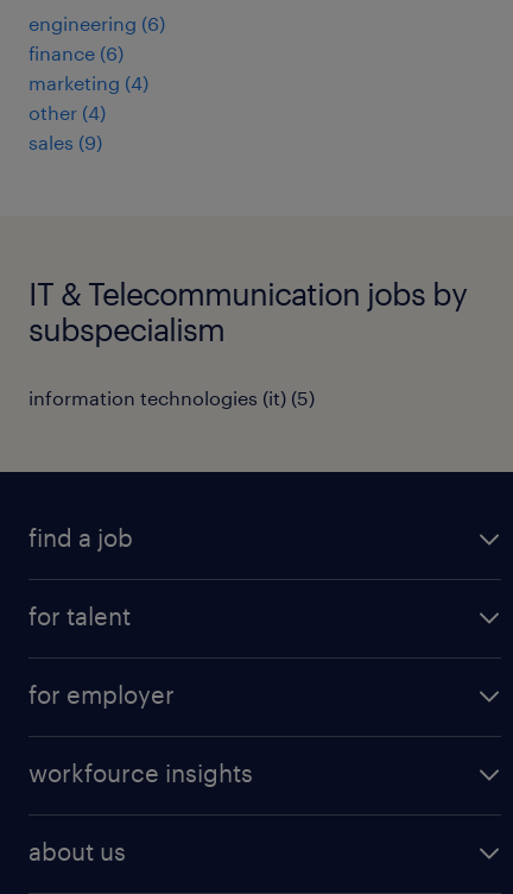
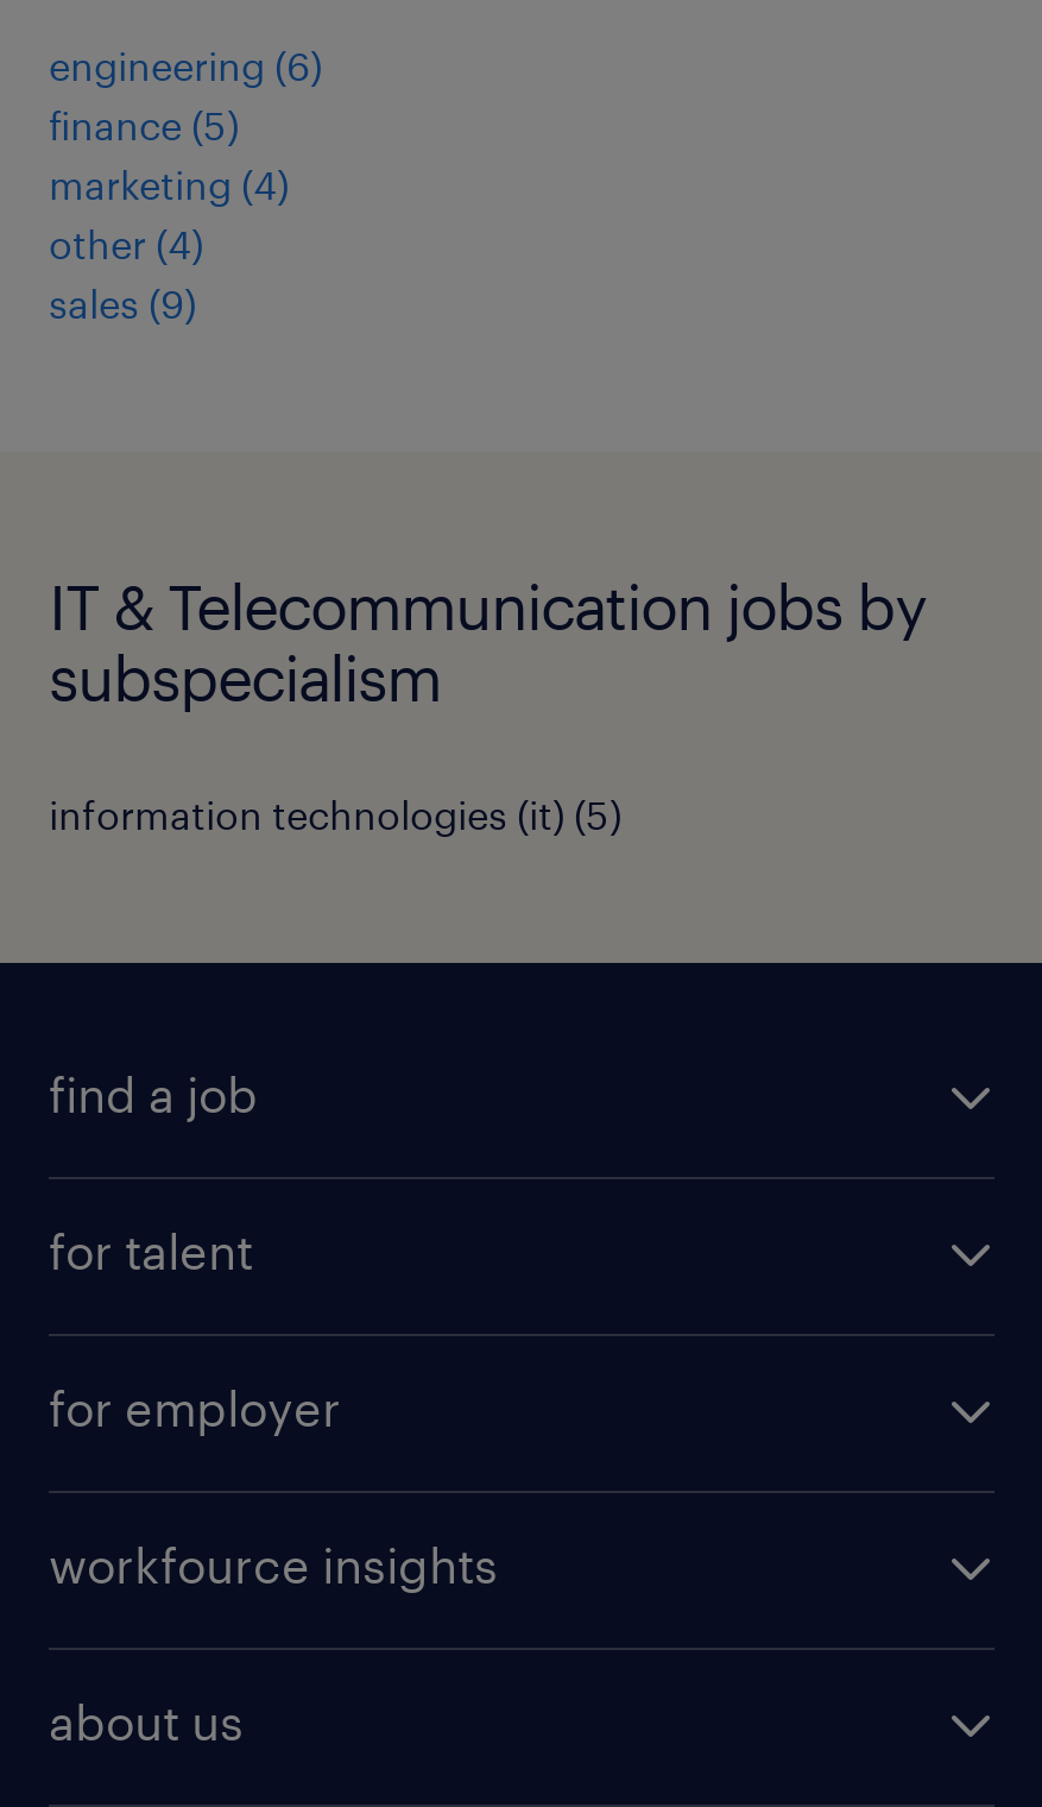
- finance (6)
+ finance (5)
